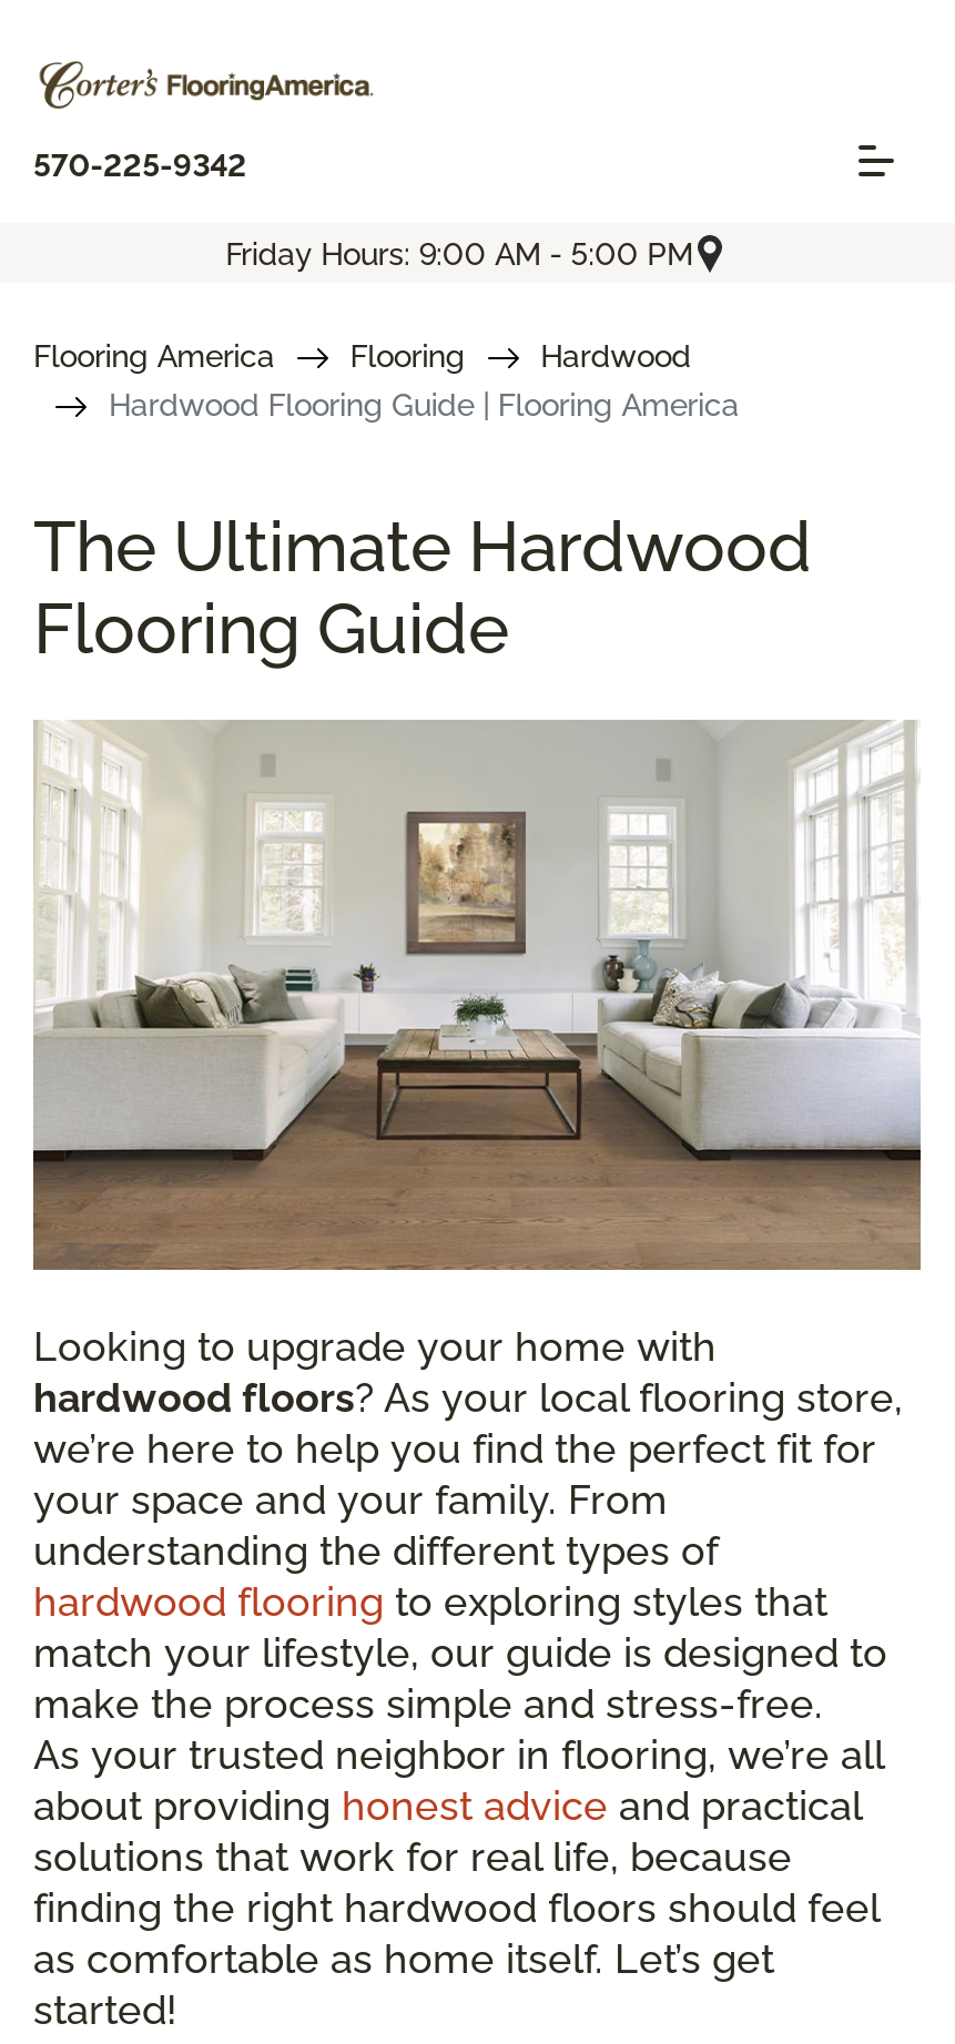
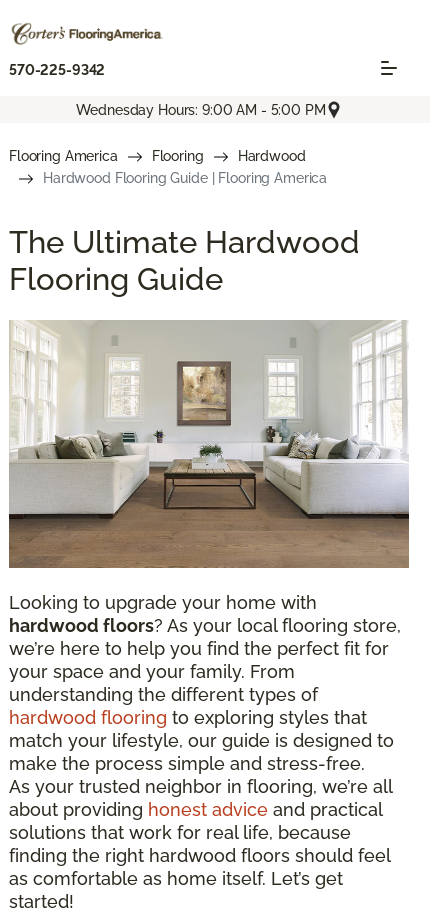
- Friday Hours: 9:00 AM - 5:00 PM
+ Wednesday Hours: 9:00 AM - 5:00 PM
